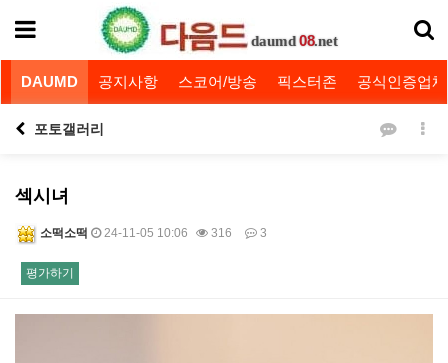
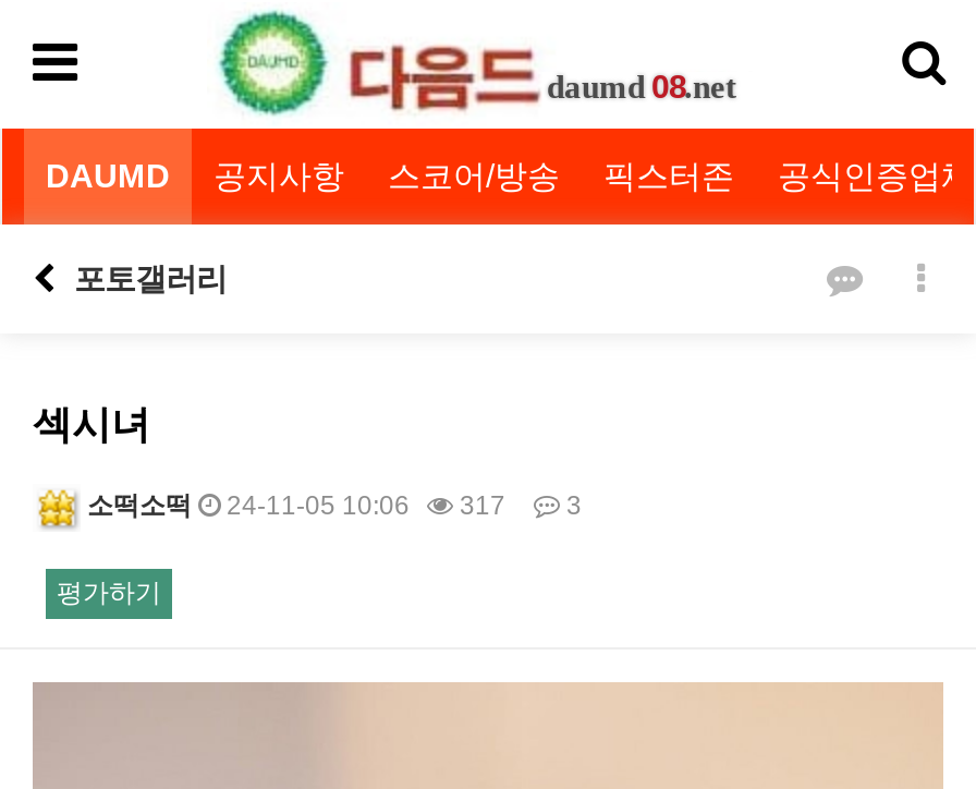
- 소떡소떡 24-11-05 10:06 316 3
+ 소떡소떡 24-11-05 10:06 317 3
